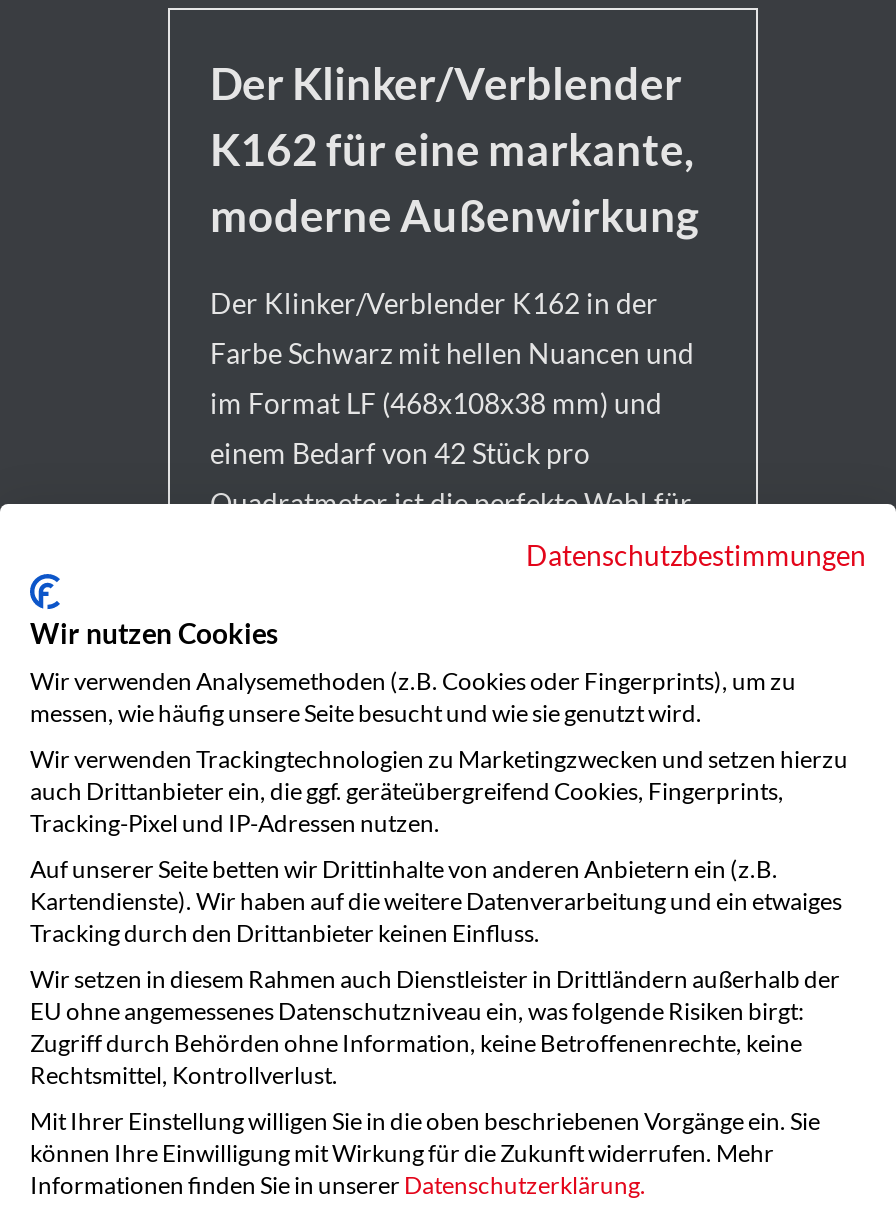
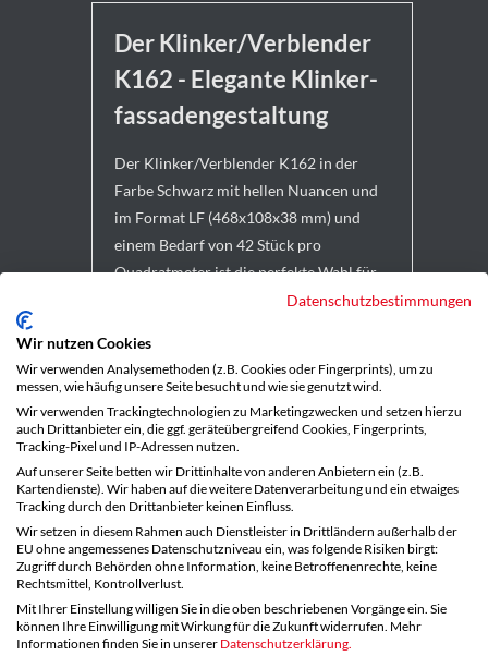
- K162 für eine markante,
- moderne Außenwirkung
+ K162 - Elegante Klinker
+ fassadengestaltung
